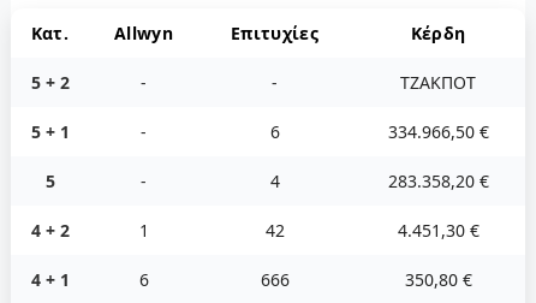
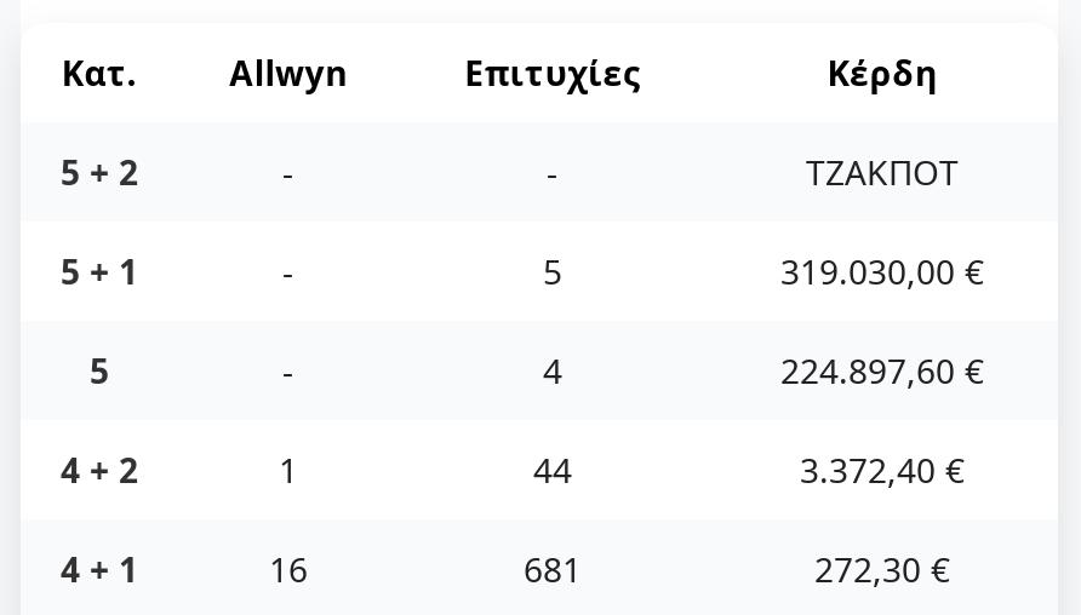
- 6
+ 5

- 334.966,50 €
+ 319.030,00 €

- 283.358,20 €
+ 224.897,60 €

- 42
+ 44

- 4.451,30 €
+ 3.372,40 €

- 6
+ 16

- 666
+ 681

- 350,80 €
+ 272,30 €
